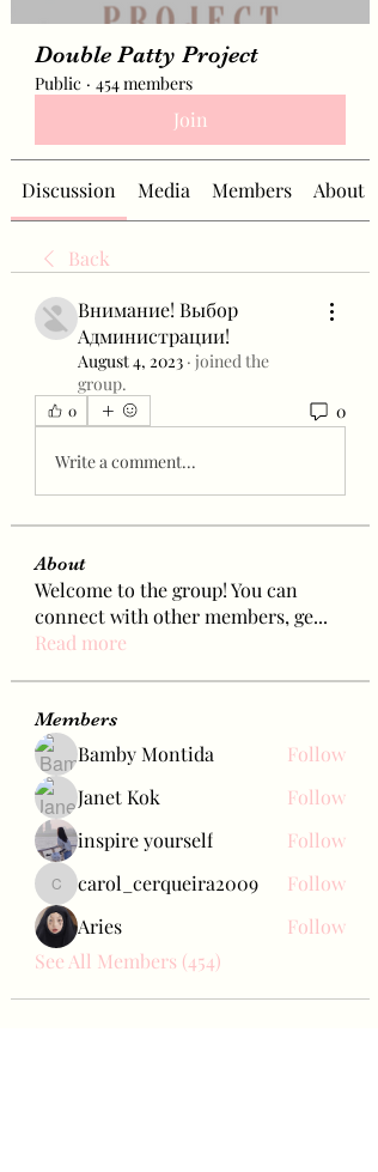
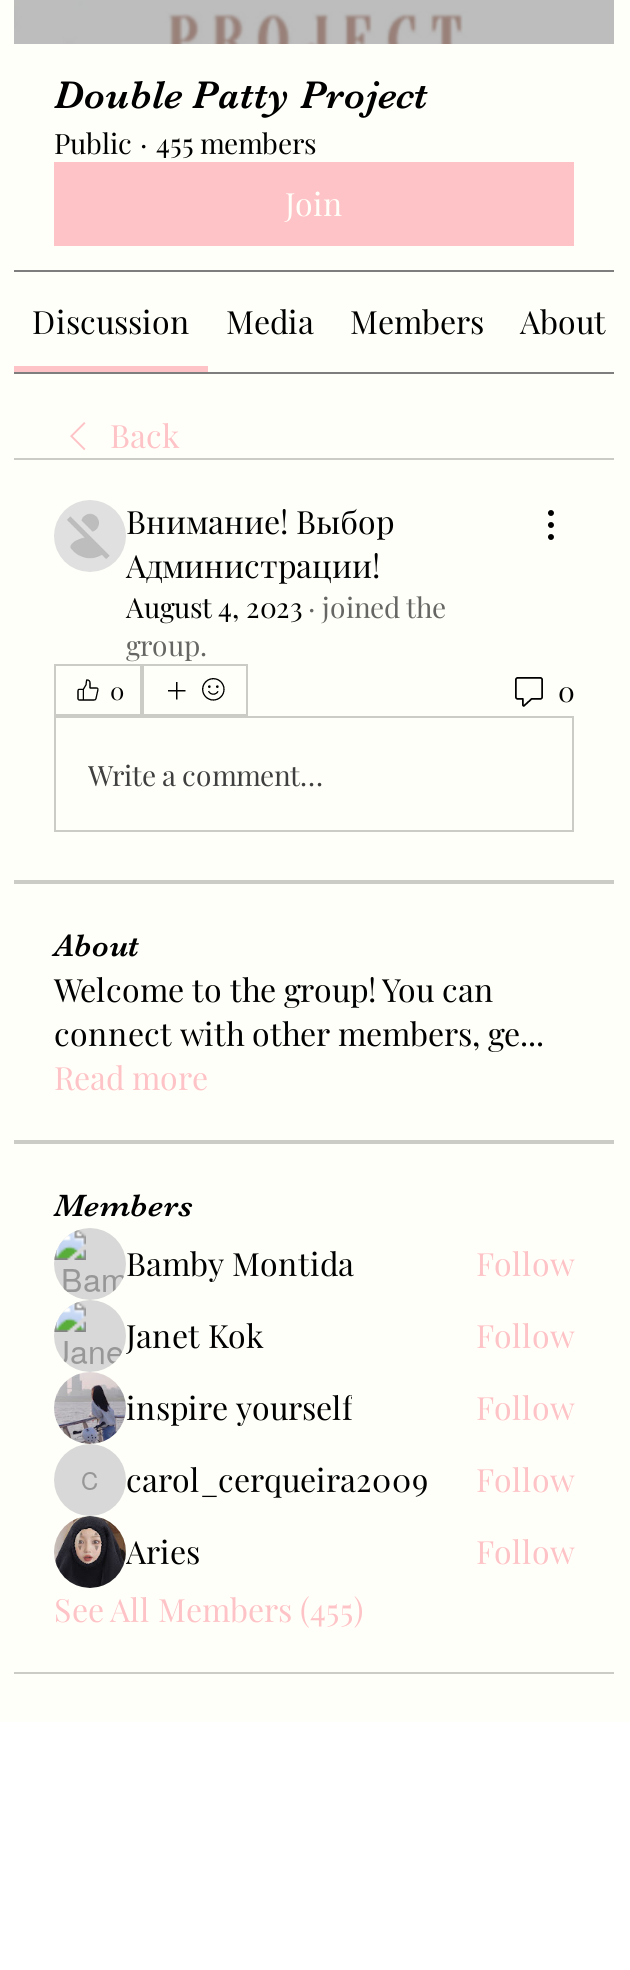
- Public · 454 members
+ Public · 455 members

- See All Members (454)
+ See All Members (455)
